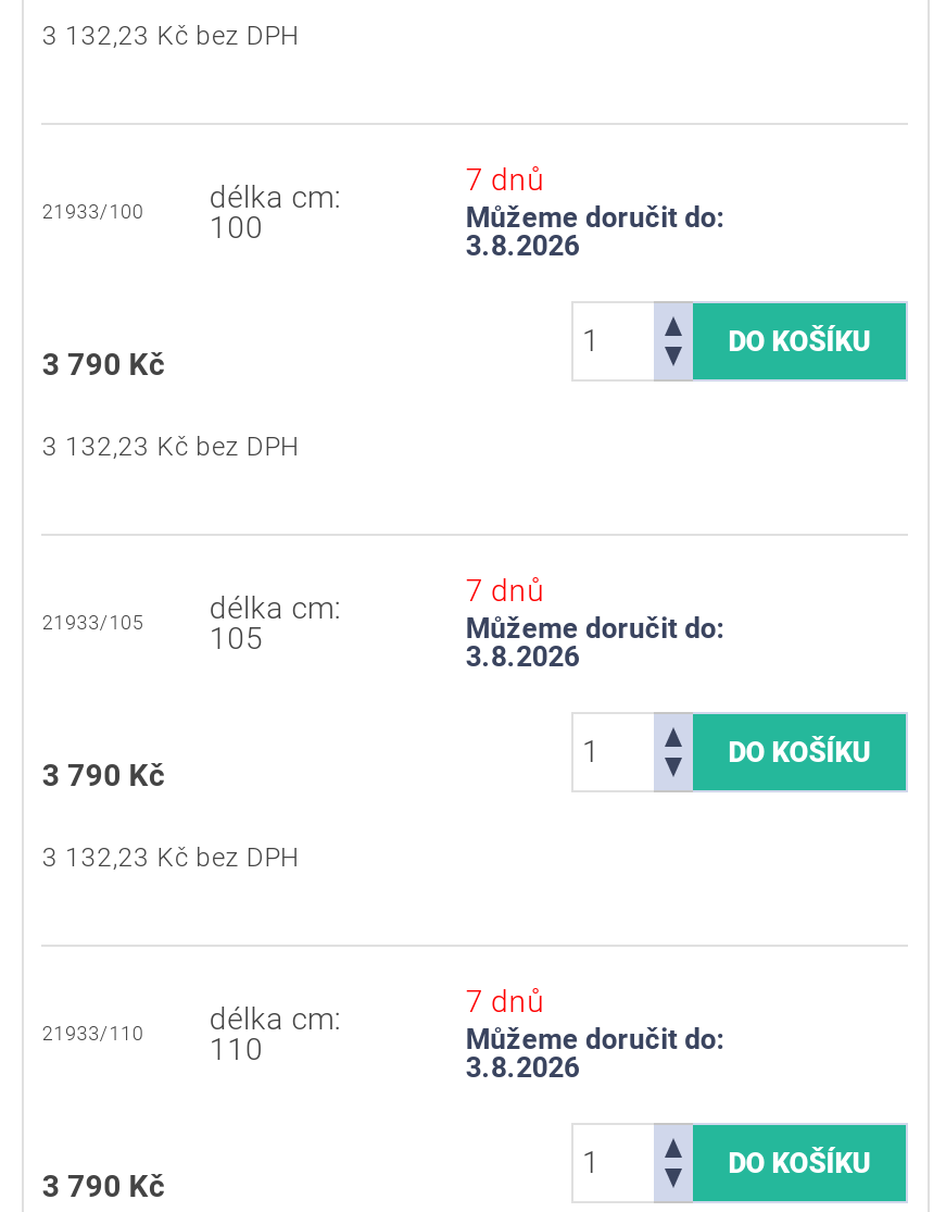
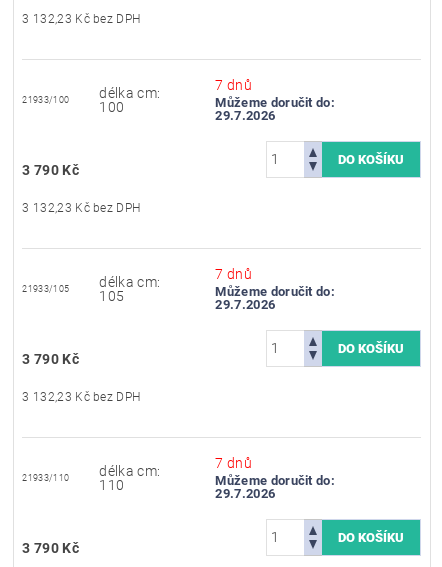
- 3.8.2026
+ 29.7.2026

- 3.8.2026
+ 29.7.2026

- 3.8.2026
+ 29.7.2026
